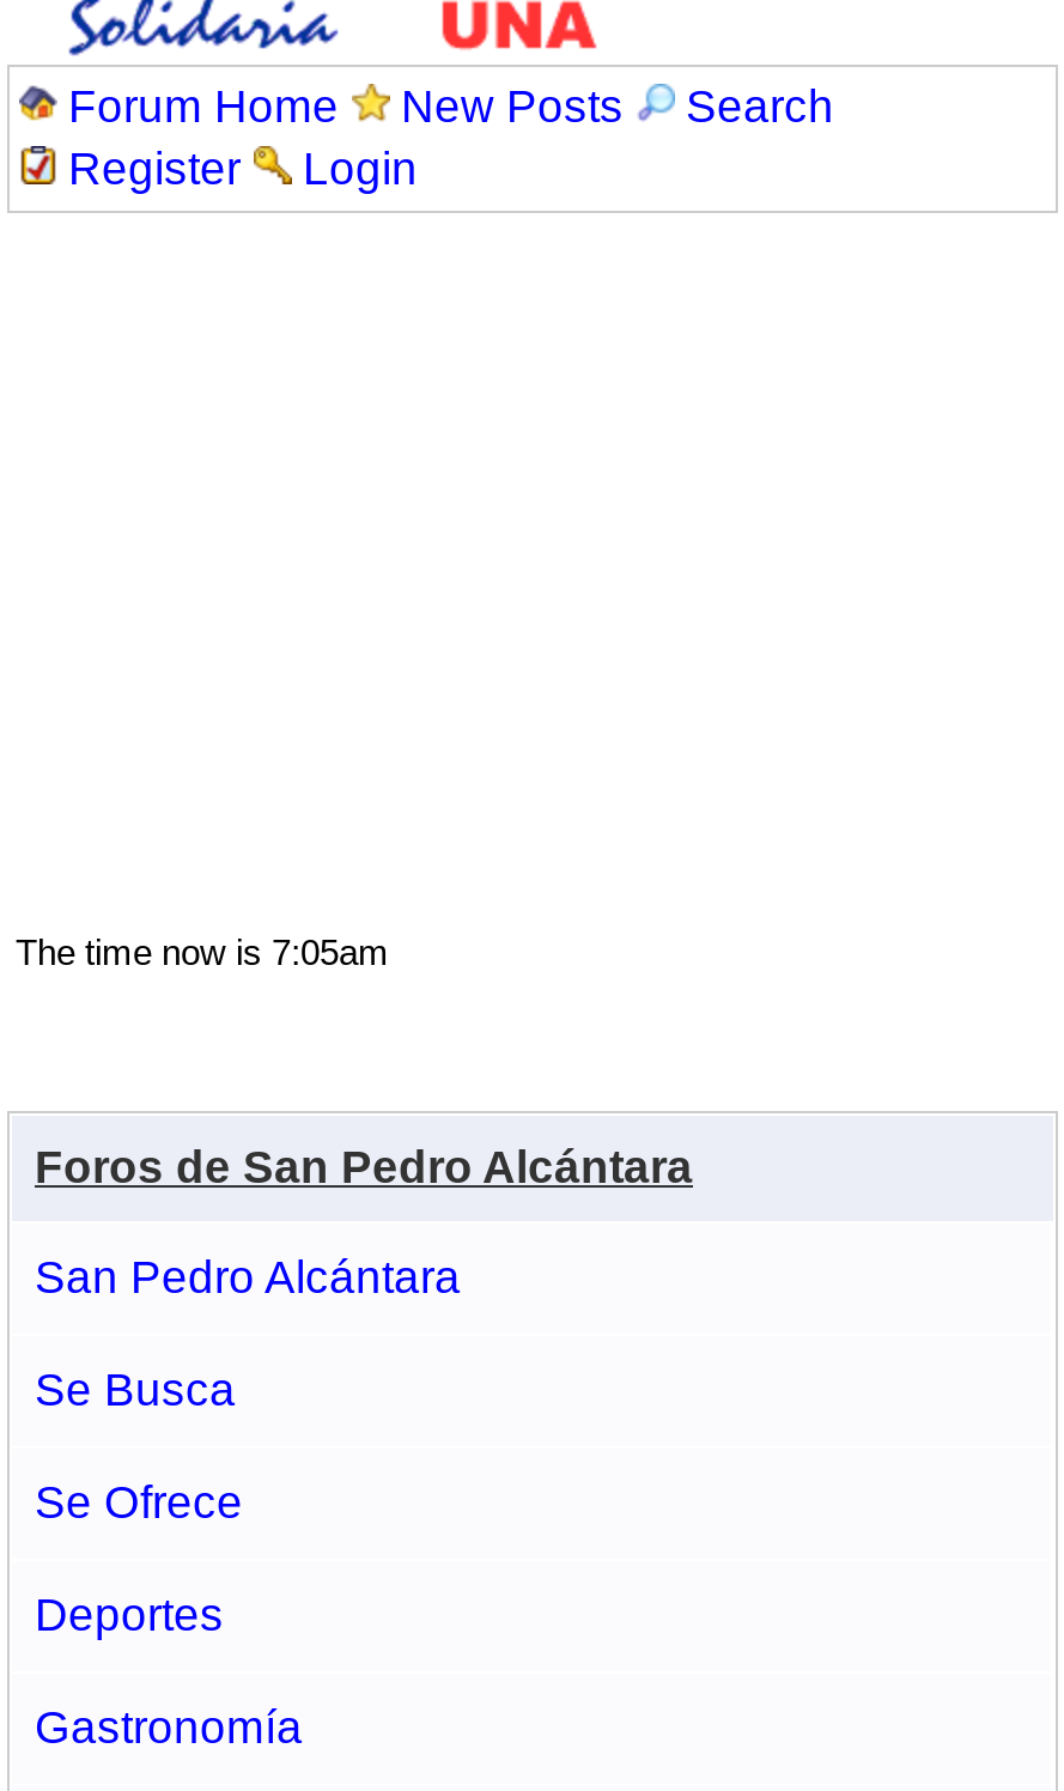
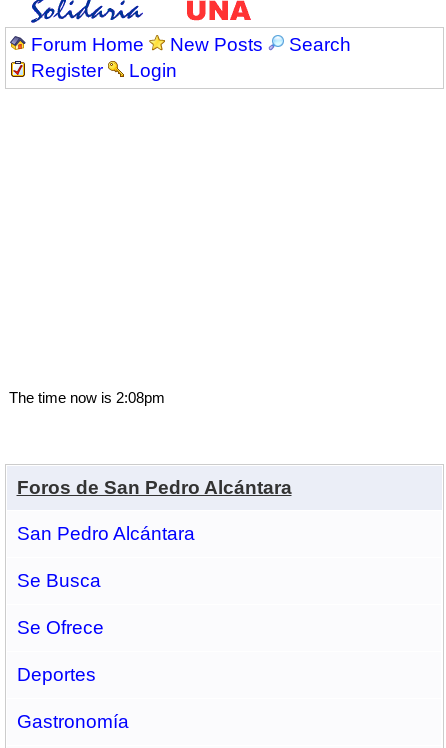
- The time now is 7:05am
+ The time now is 2:08pm
